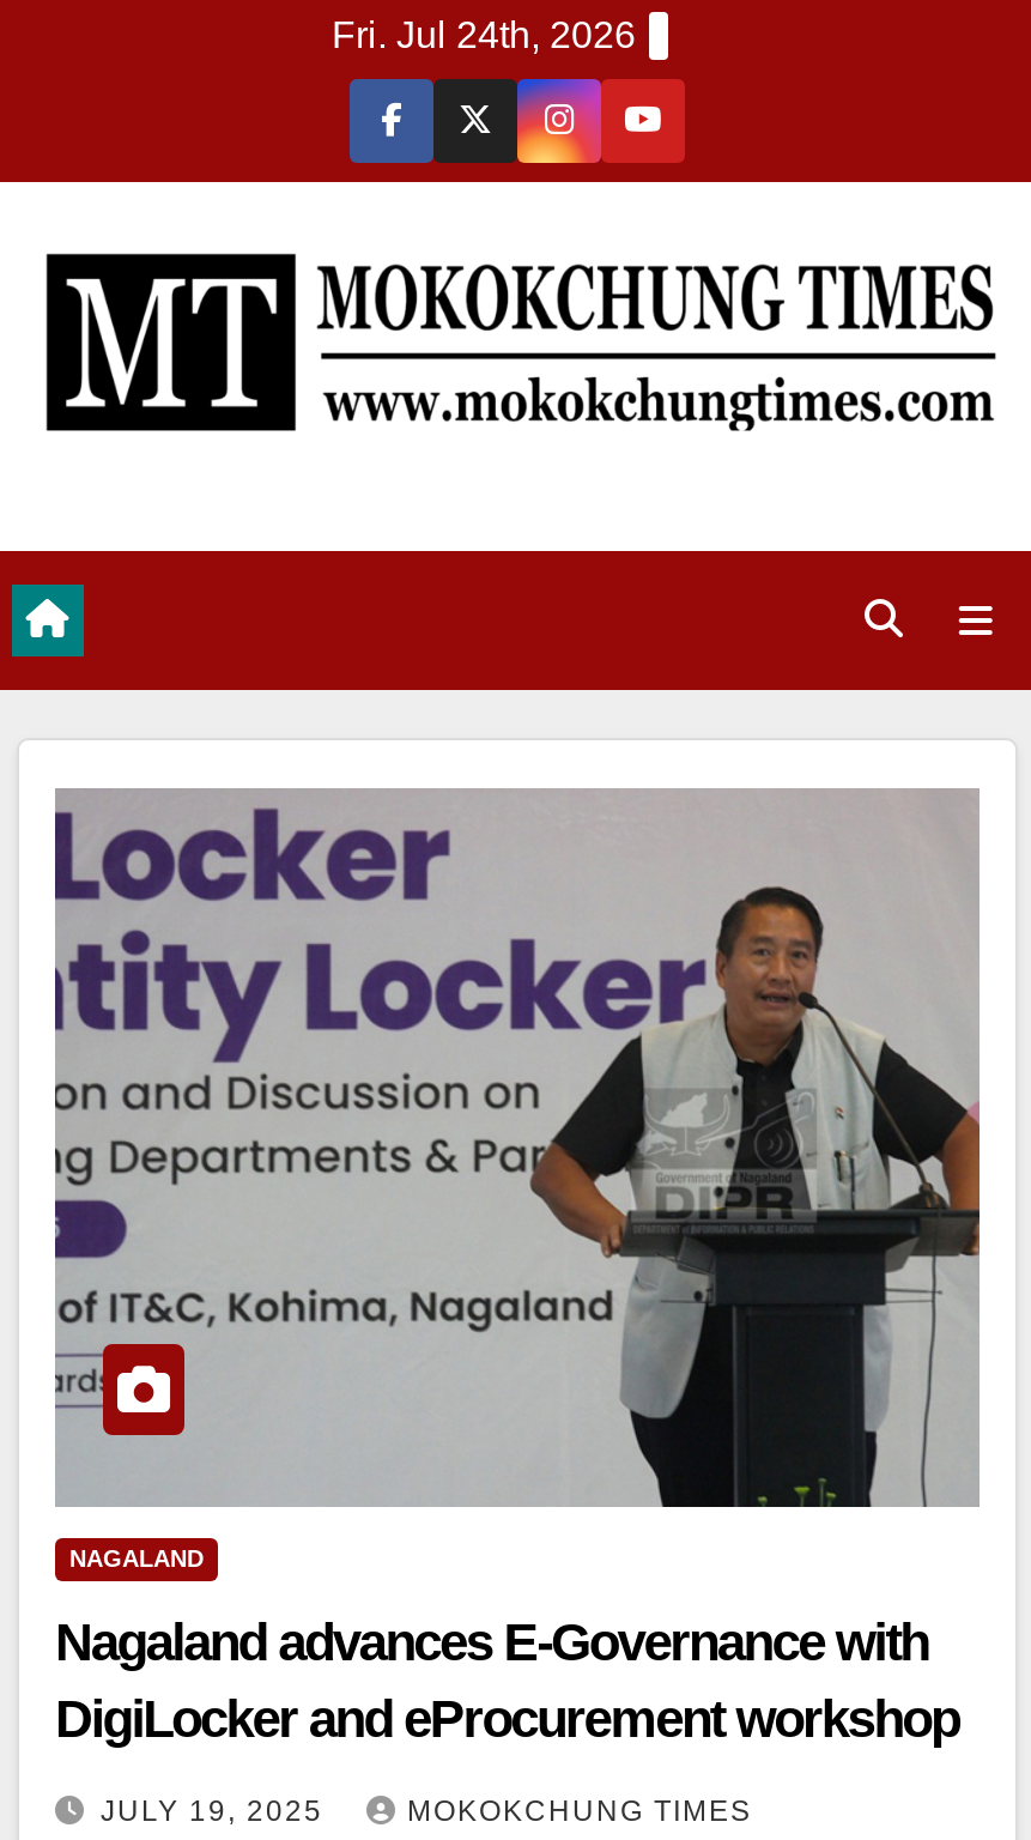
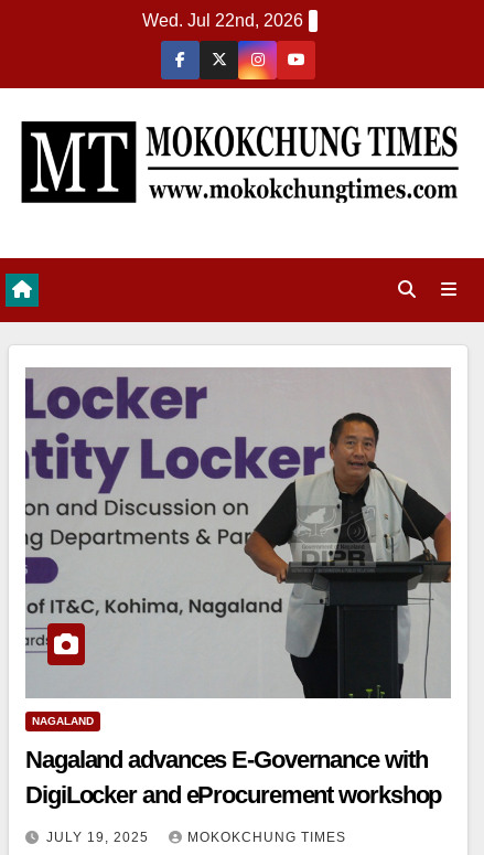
- Fri. Jul 24th, 2026
+ Wed. Jul 22nd, 2026
